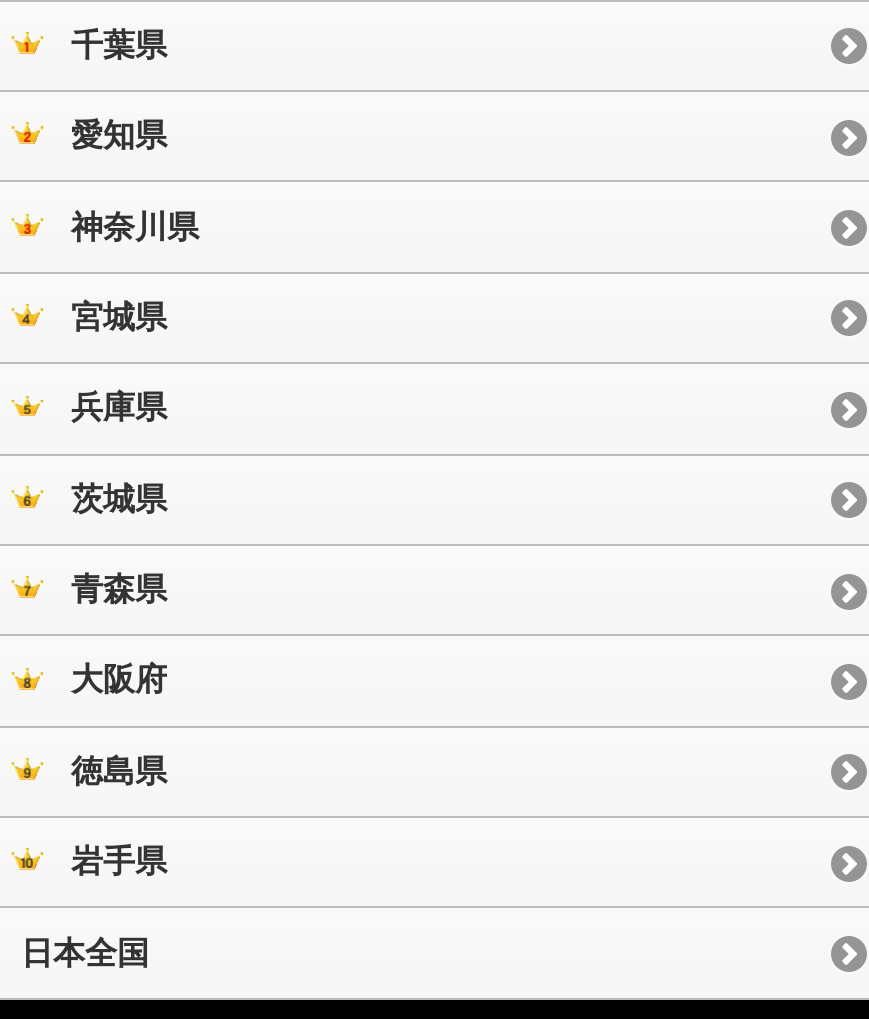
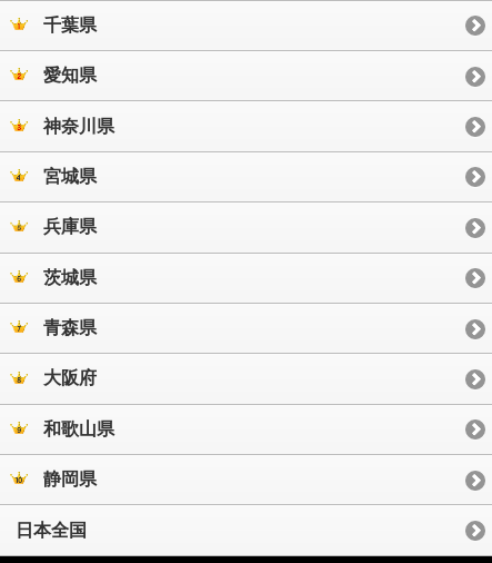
- 徳島県
+ 和歌山県

- 岩手県
+ 静岡県
